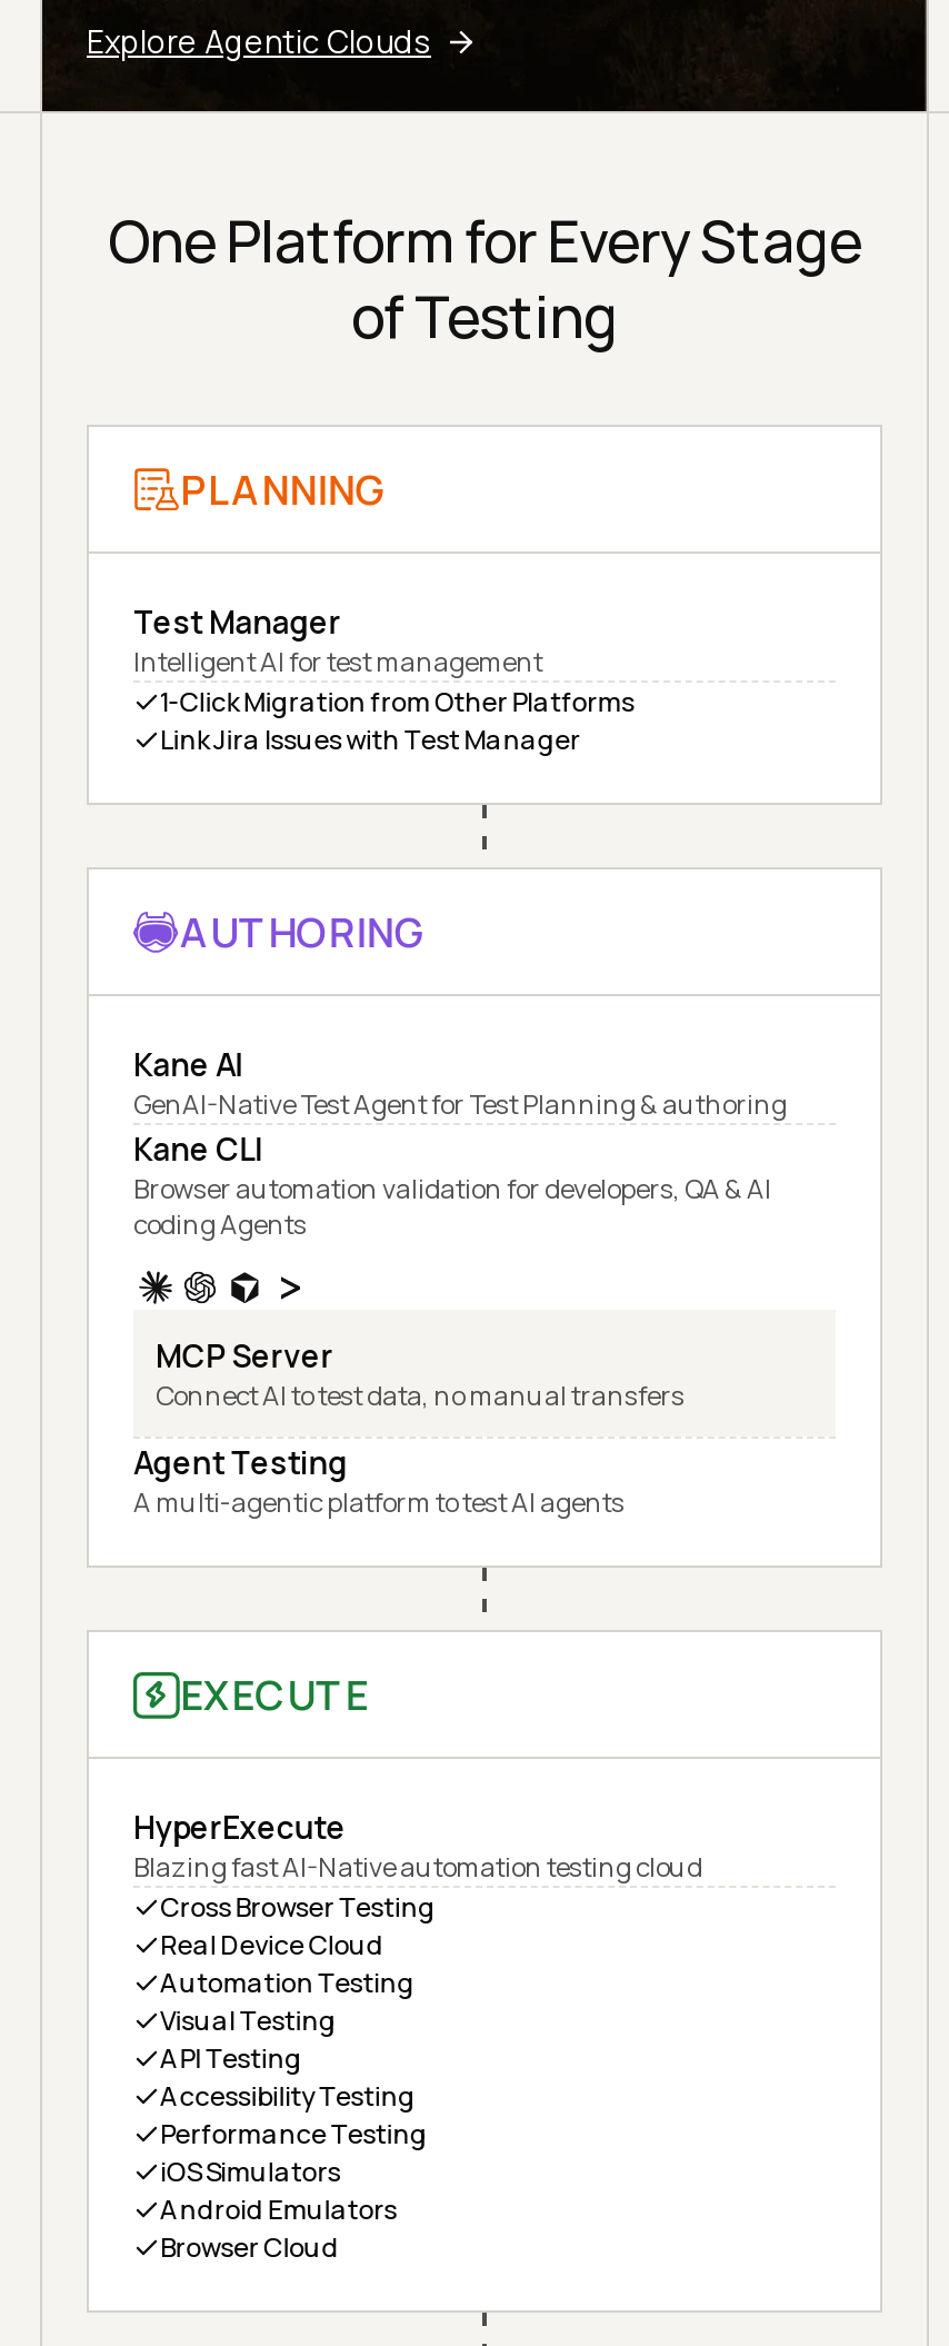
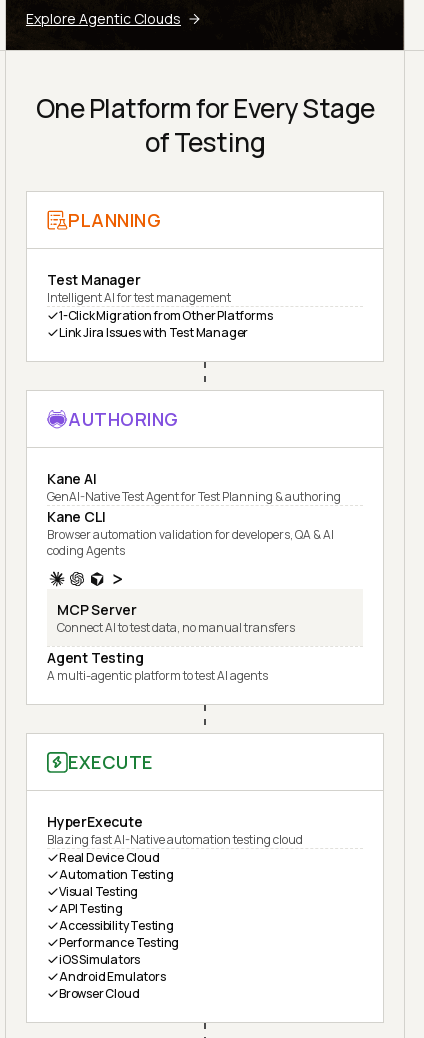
- Cross Browser Testing
